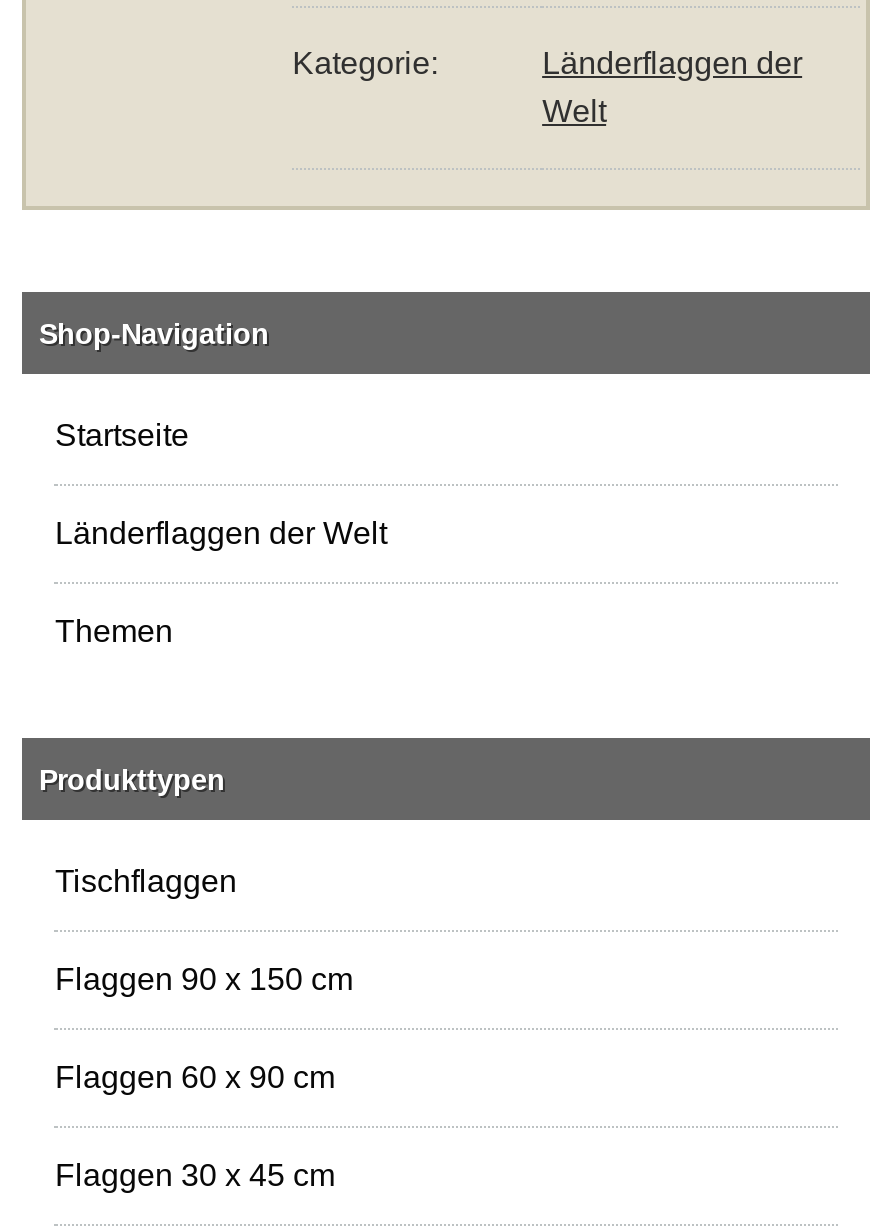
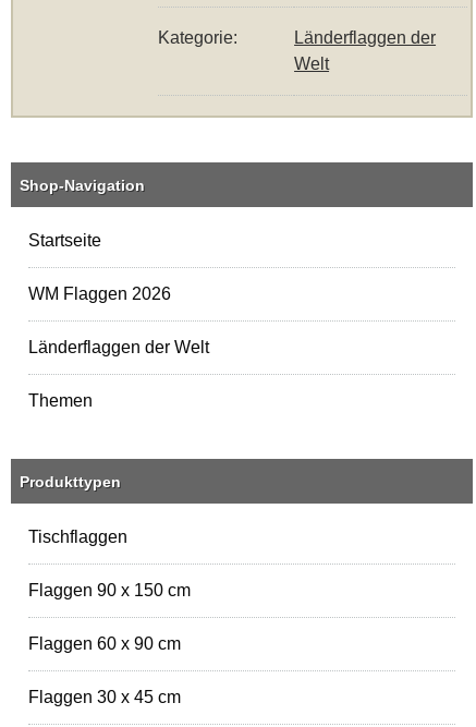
+ WM Flaggen 2026
